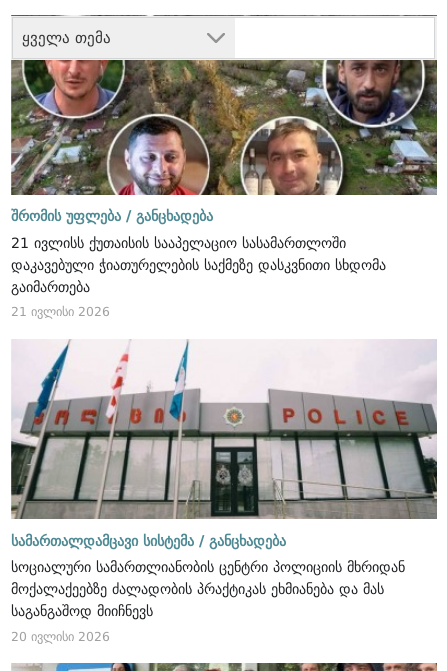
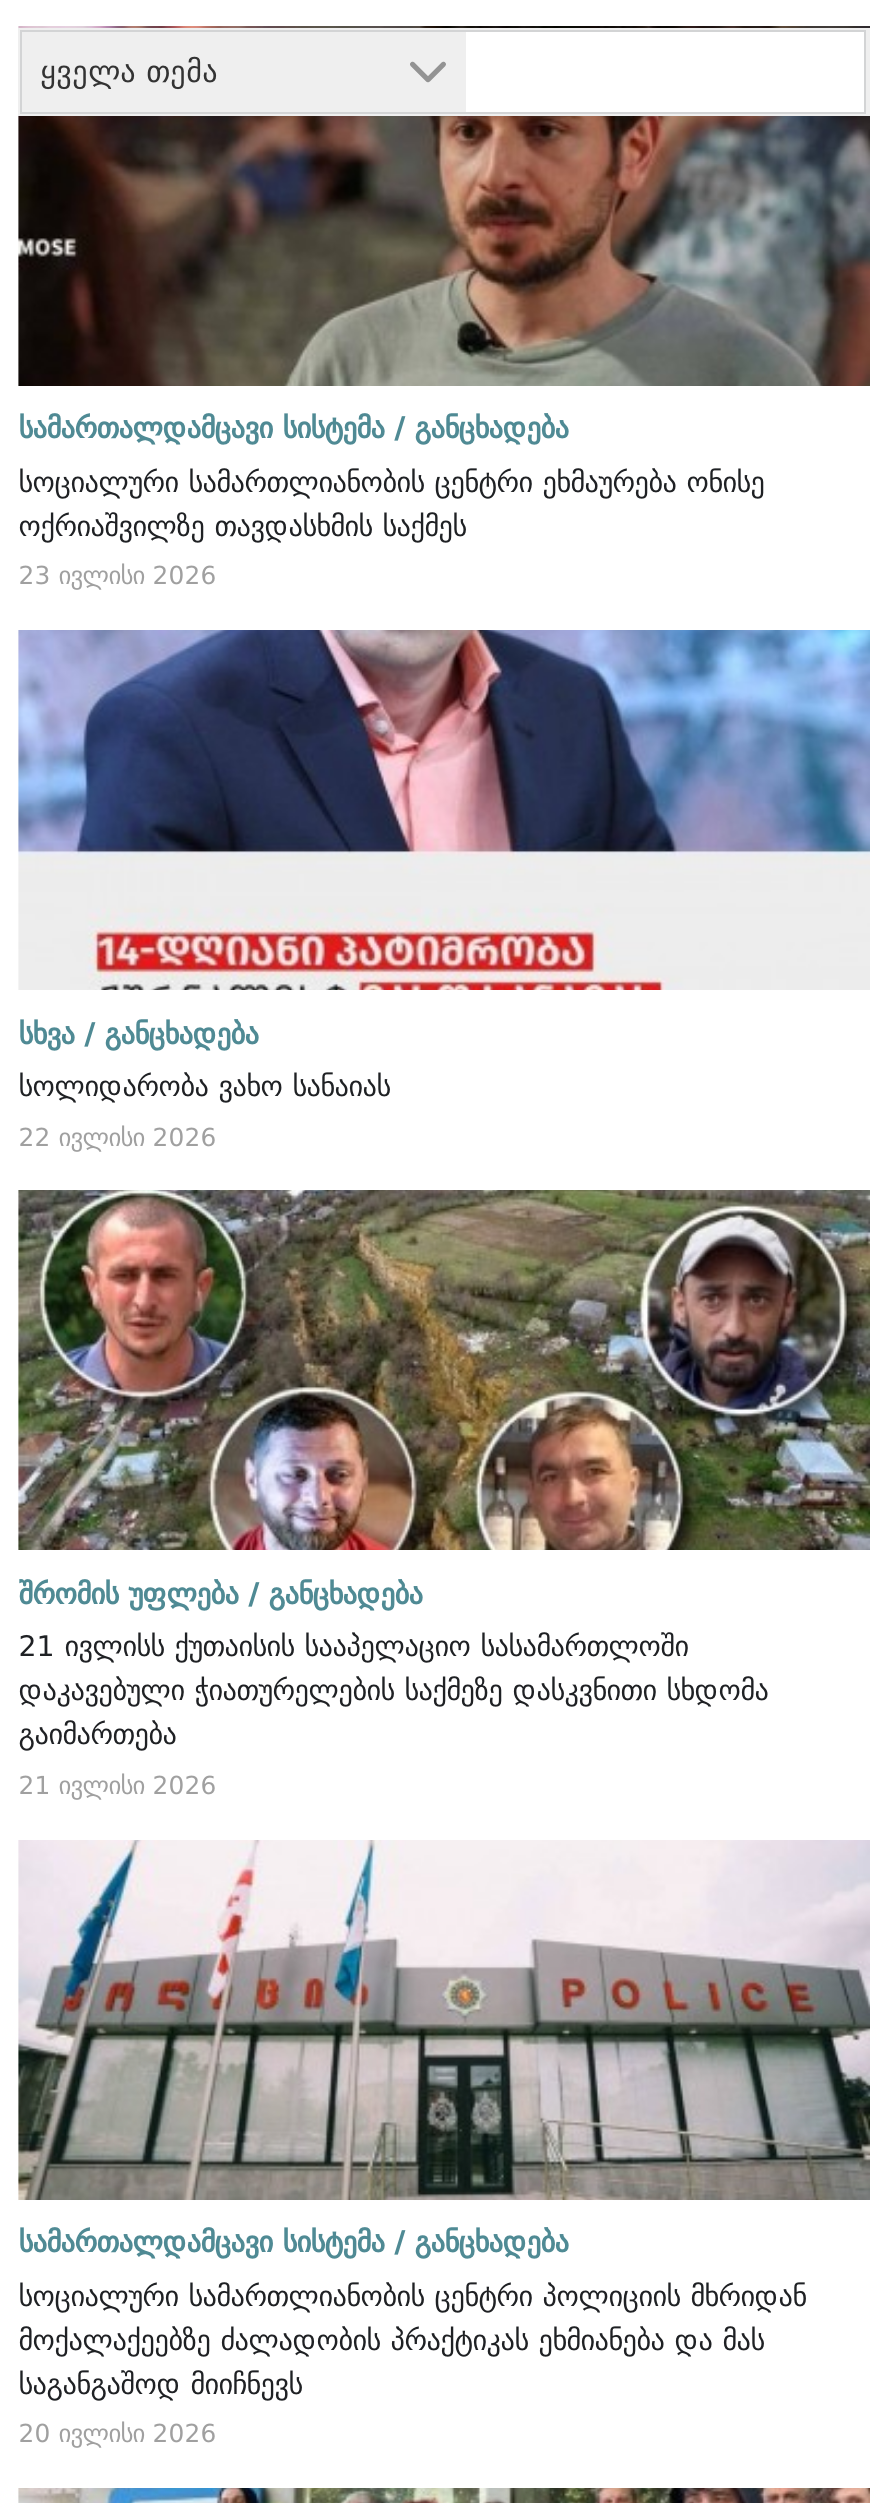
+ [image]
+ სამართალდამცავი სისტემა / განცხადება
+ სოციალური სამართლიანობის ცენტრი ეხმაურება ონისე
+ ოქრიაშვილზე თავდასხმის საქმეს
+ 23 ივლისი 2026

+ [image]

+ [image]

+ [image]
+ სხვა / განცხადება
+ სოლიდარობა ვახო სანაიას
+ 22 ივლისი 2026
